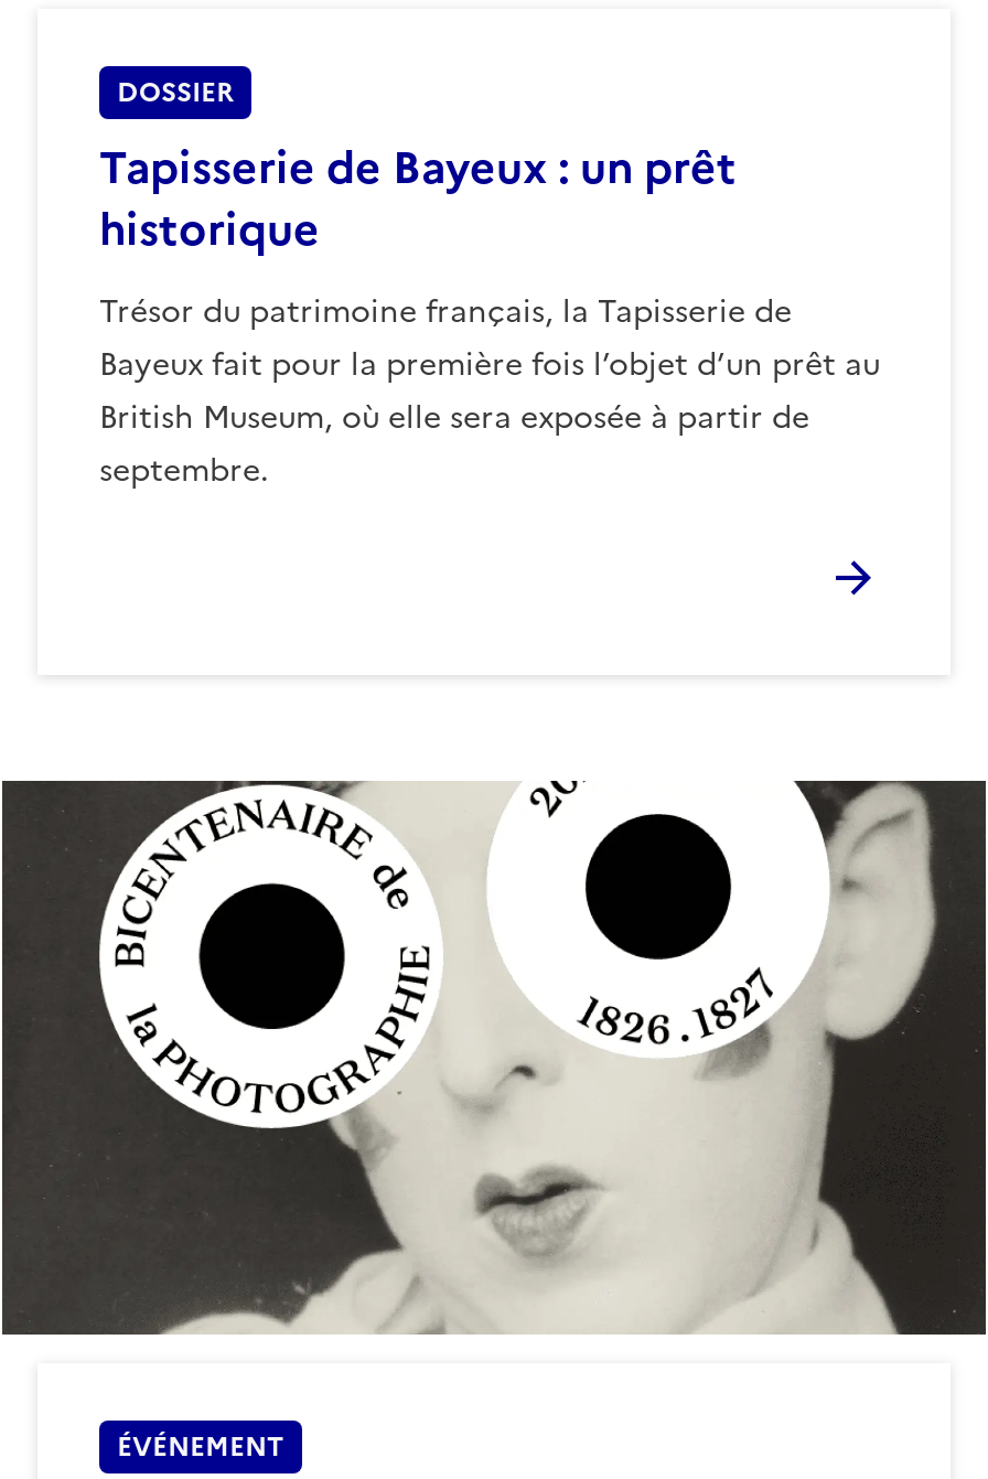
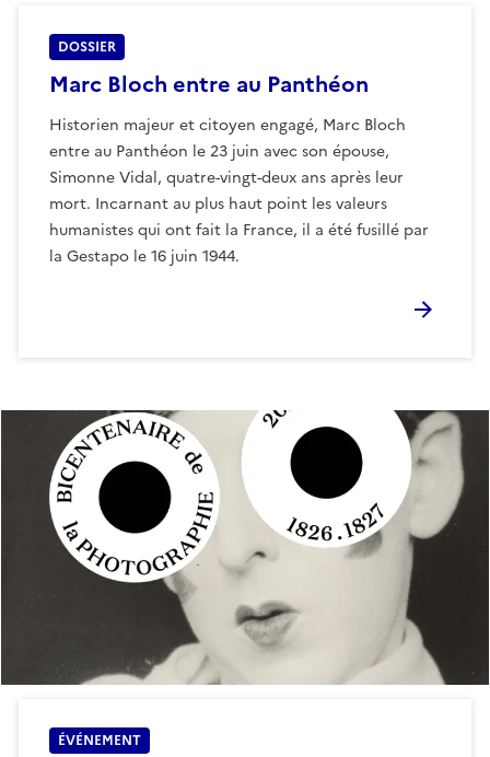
- Tapisserie de Bayeux : un prêt
- historique
- Trésor du patrimoine français, la Tapisserie de
- Bayeux fait pour la première fois l’objet d’un prêt au
- British Museum, où elle sera exposée à partir de
- septembre.
+ Marc Bloch entre au Panthéon
+ Historien majeur et citoyen engagé, Marc Bloch
+ entre au Panthéon le 23 juin avec son épouse,
+ Simonne Vidal, quatre-vingt-deux ans après leur
+ mort. Incarnant au plus haut point les valeurs
+ humanistes qui ont fait la France, il a été fusillé par
+ la Gestapo le 16 juin 1944.
